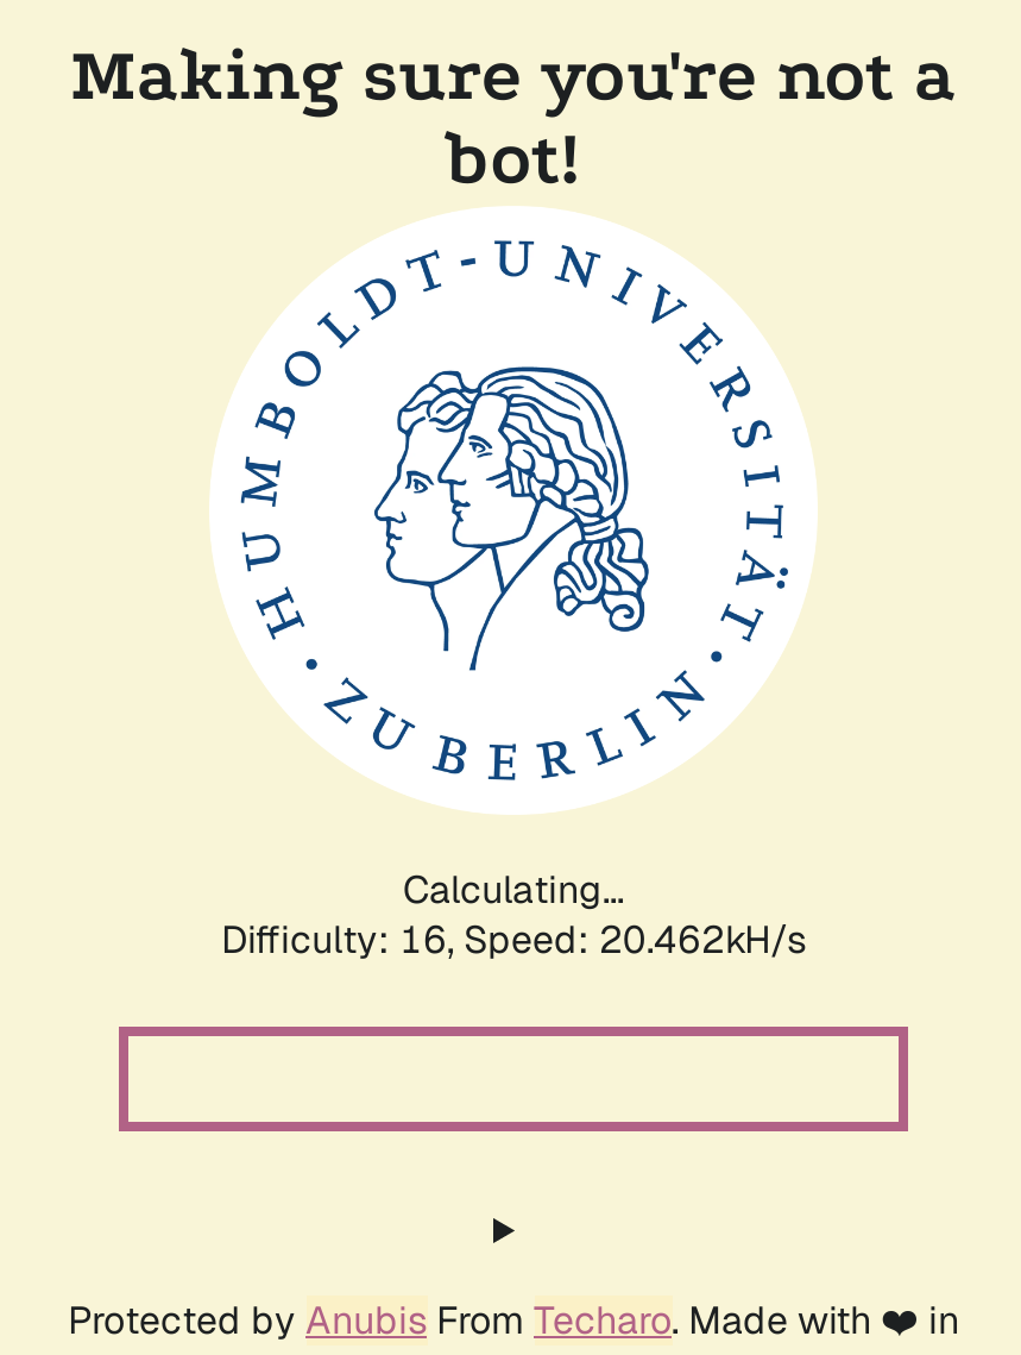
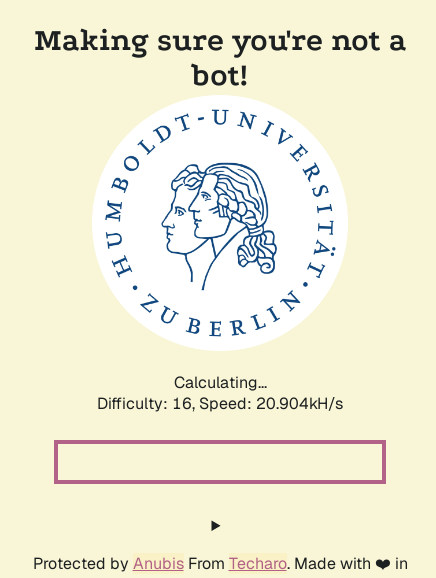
- Difficulty: 16, Speed: 20.462kH/s
+ Difficulty: 16, Speed: 20.904kH/s
